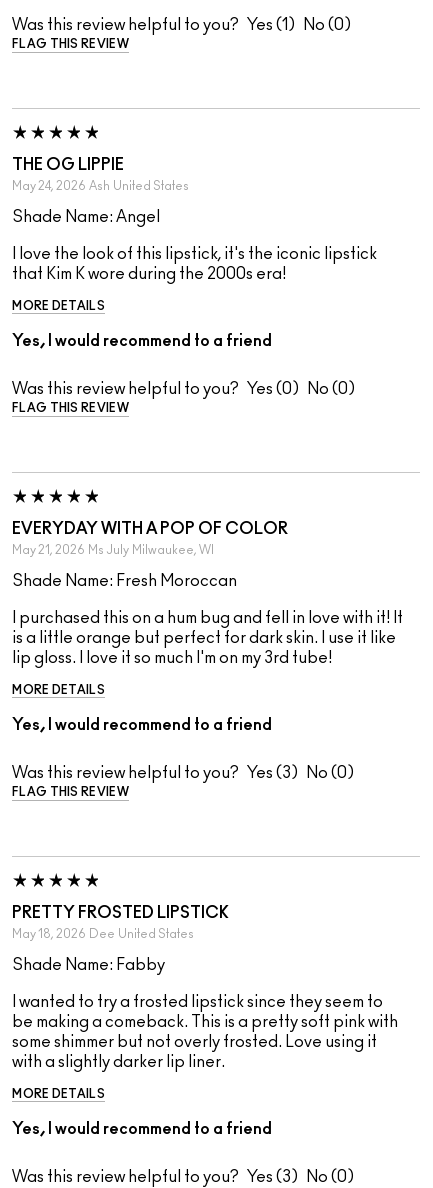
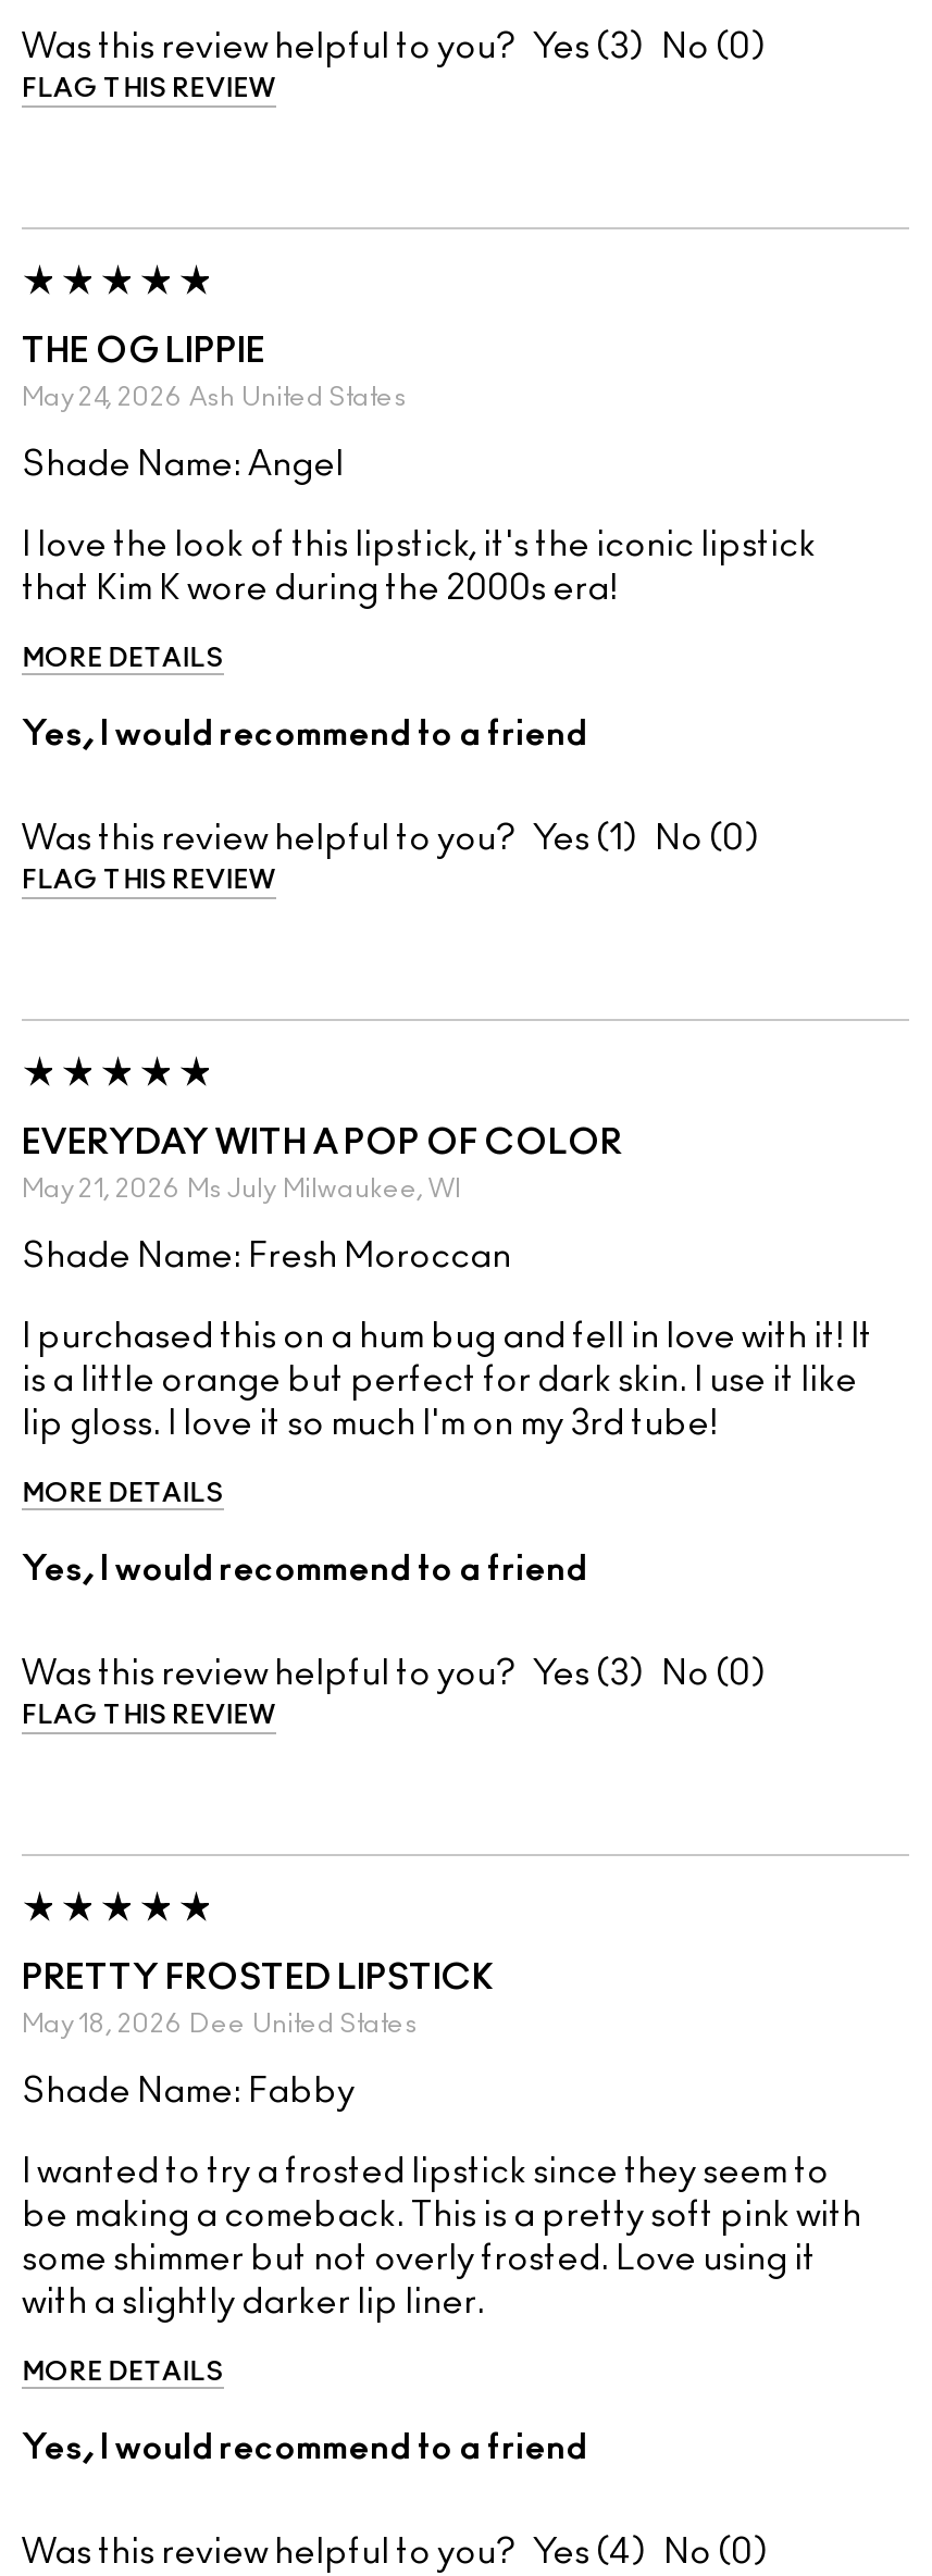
- 1
+ 3

- 0
+ 1

- 3
+ 4
